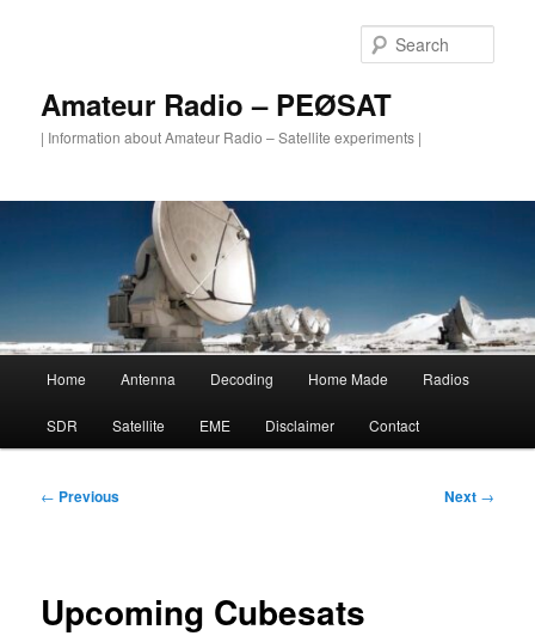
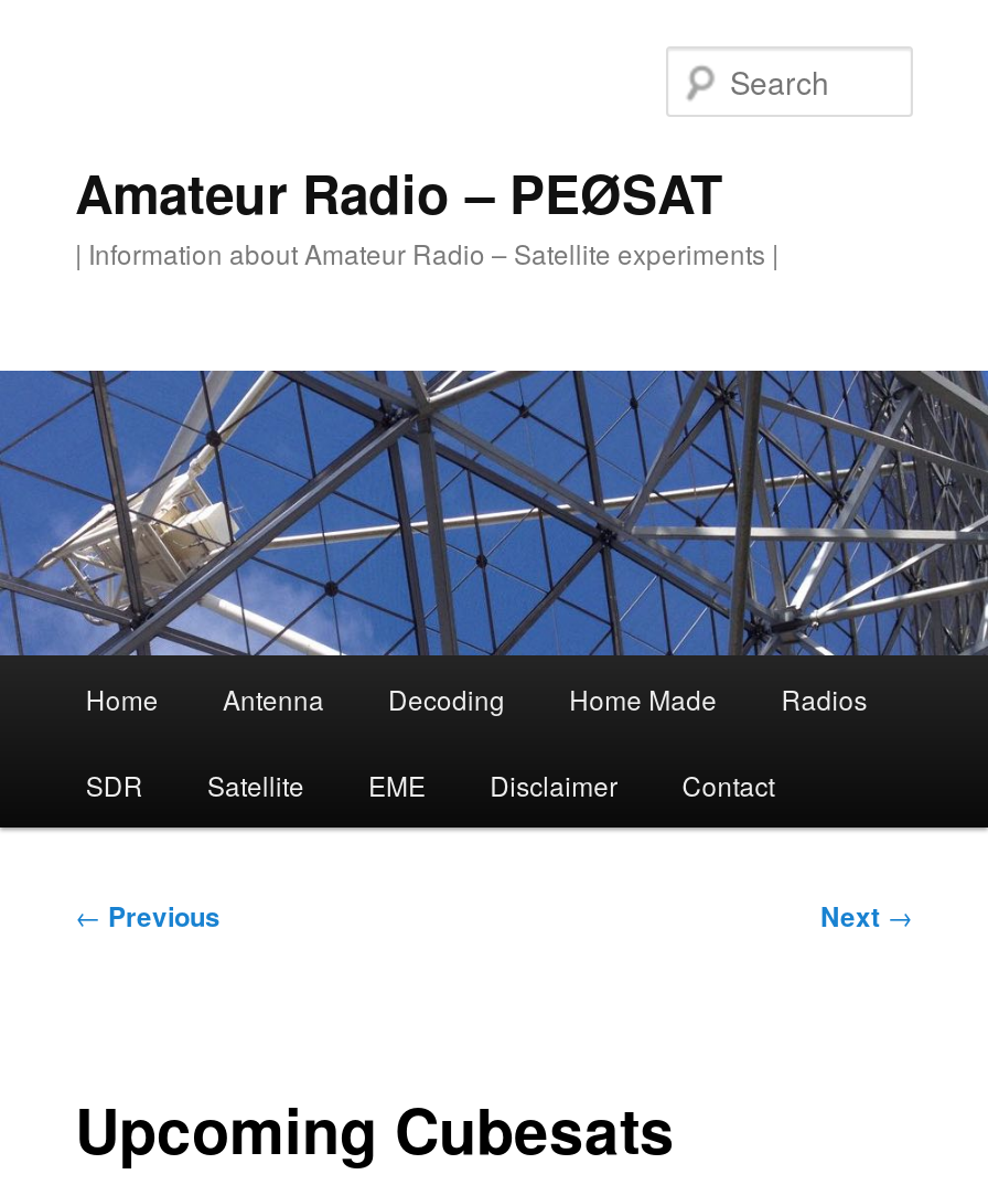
- [image]
+ [image]
